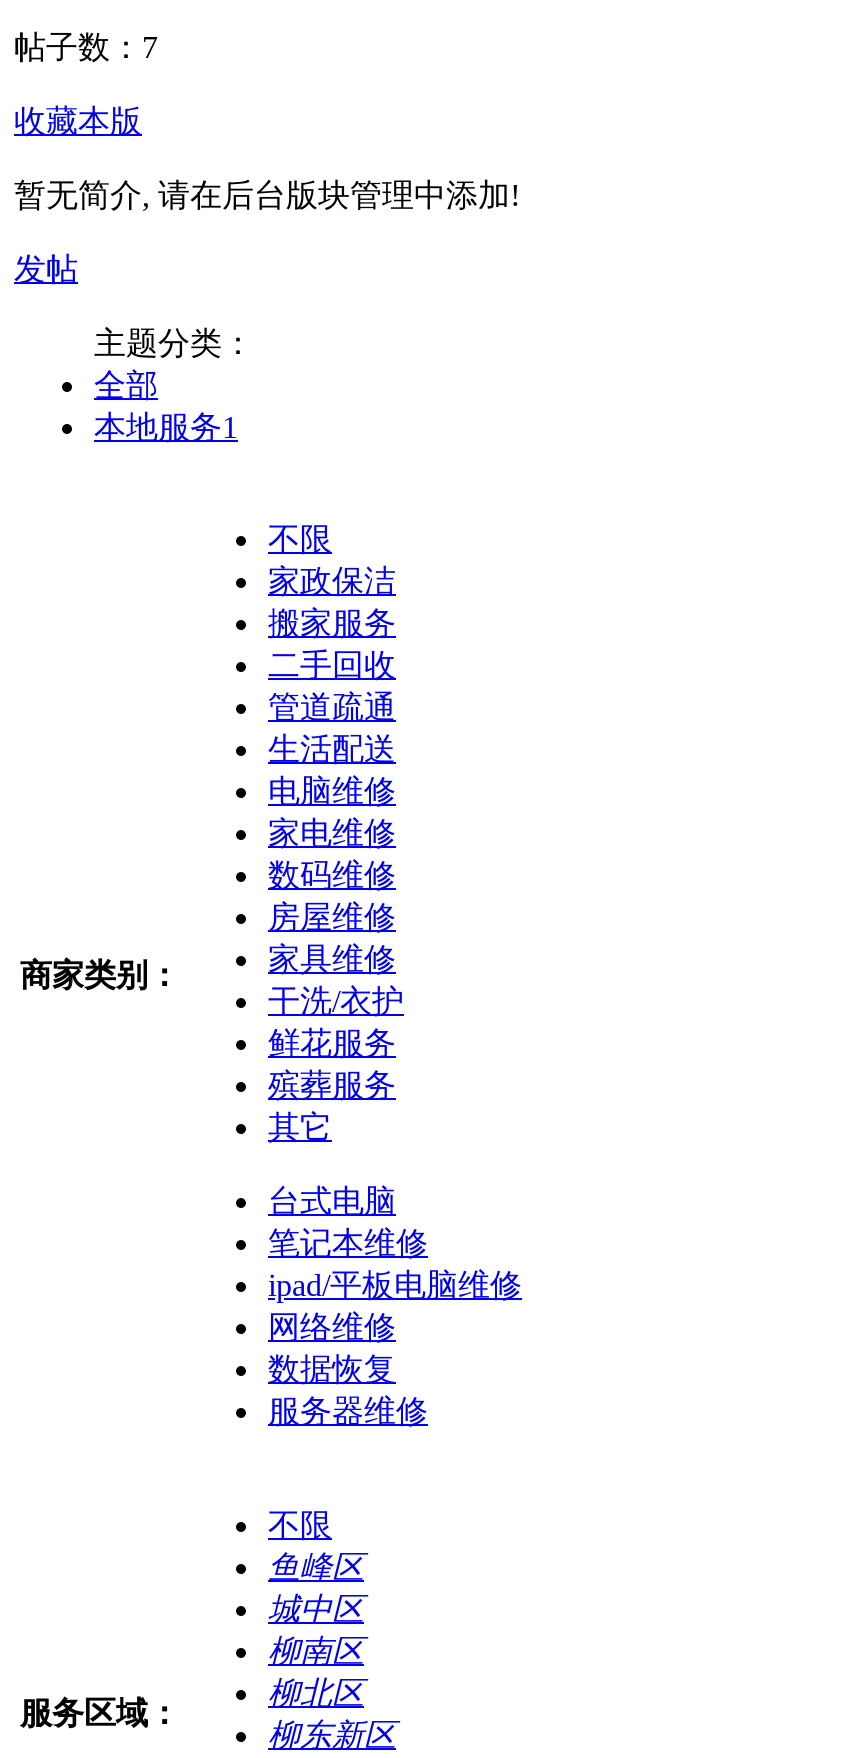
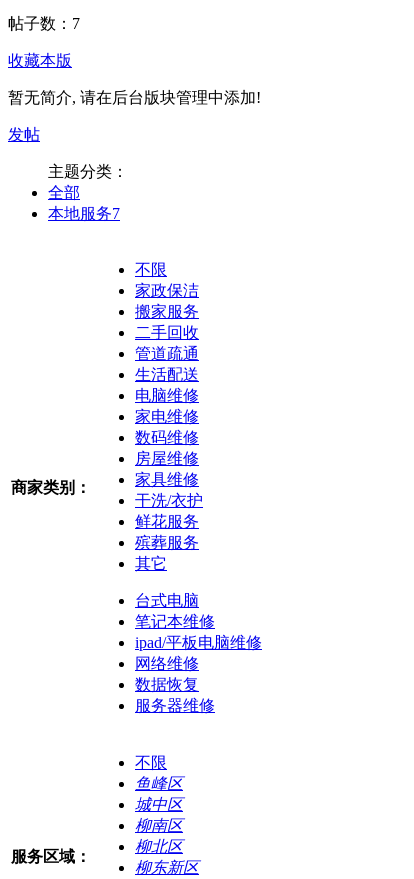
- 本地服务1
+ 本地服务7
